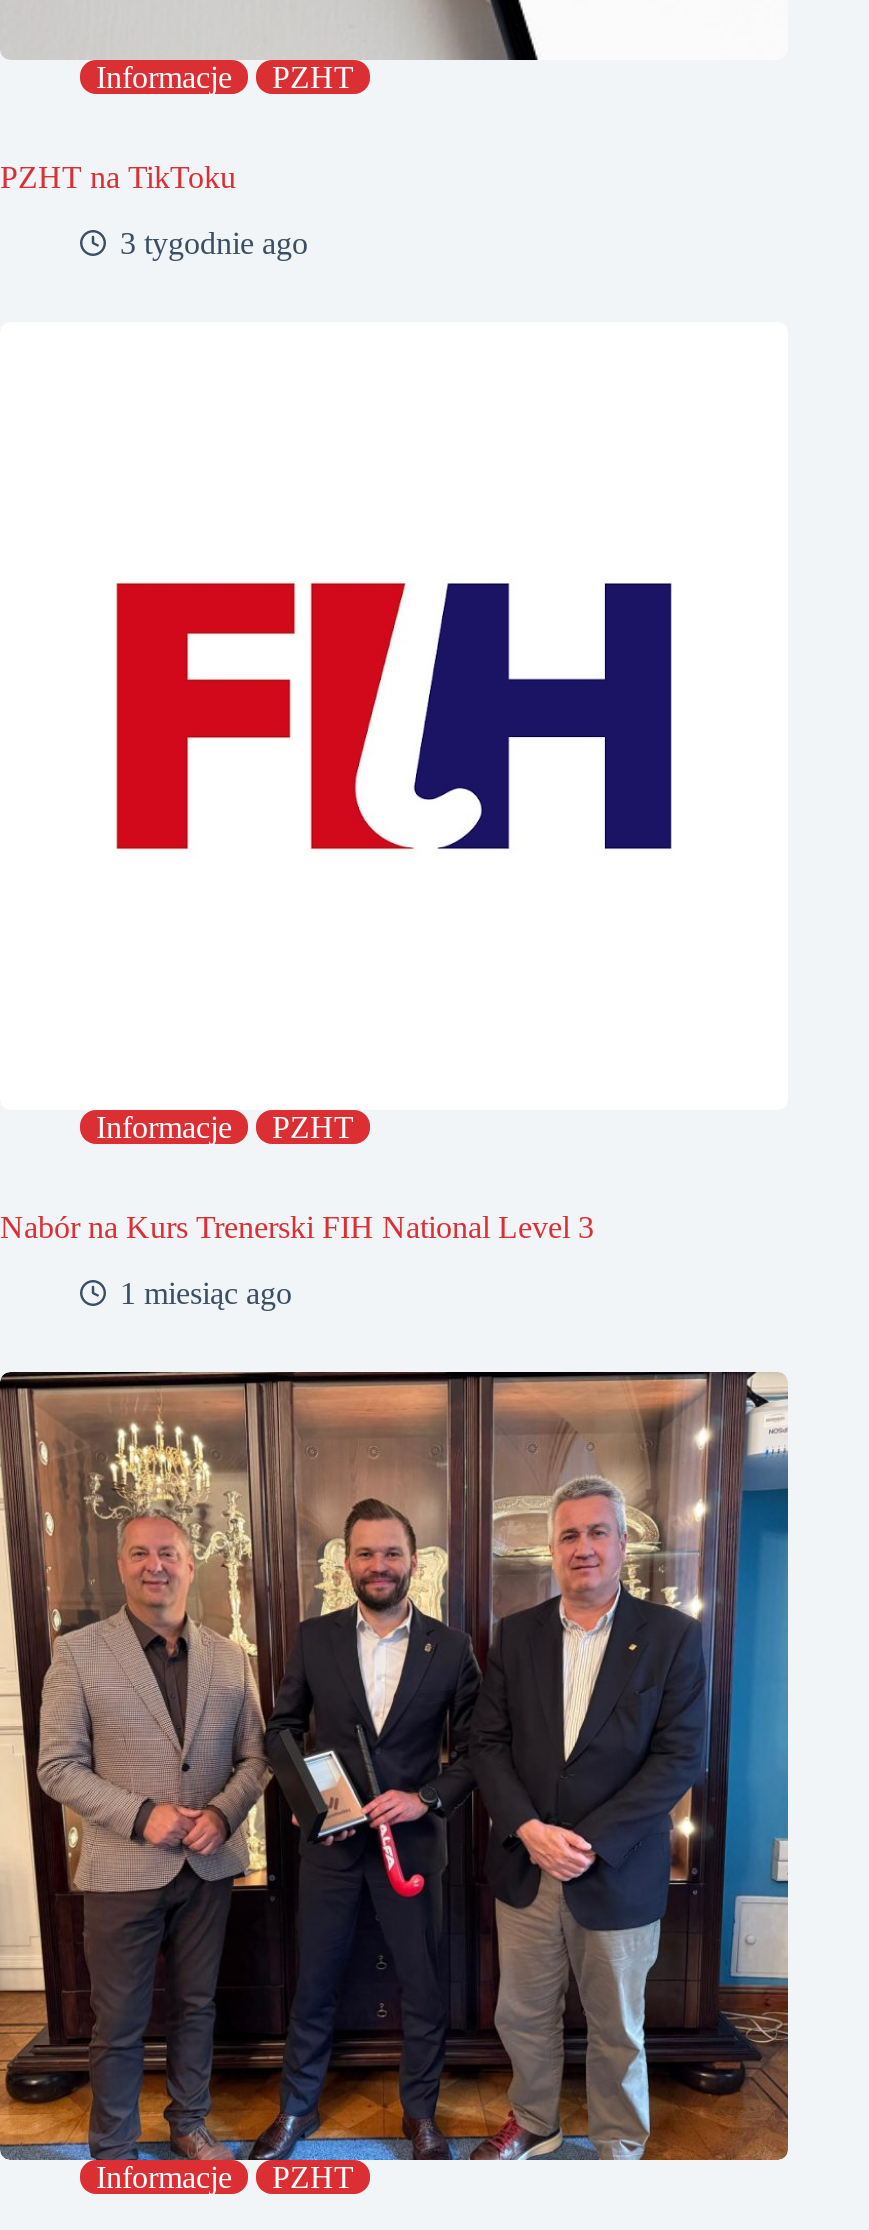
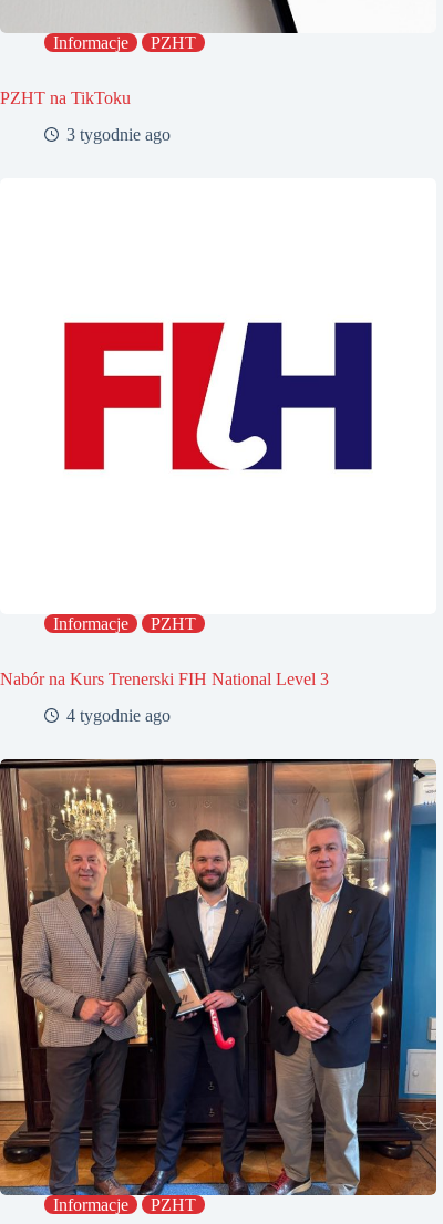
- 1 miesiąc ago
+ 4 tygodnie ago
